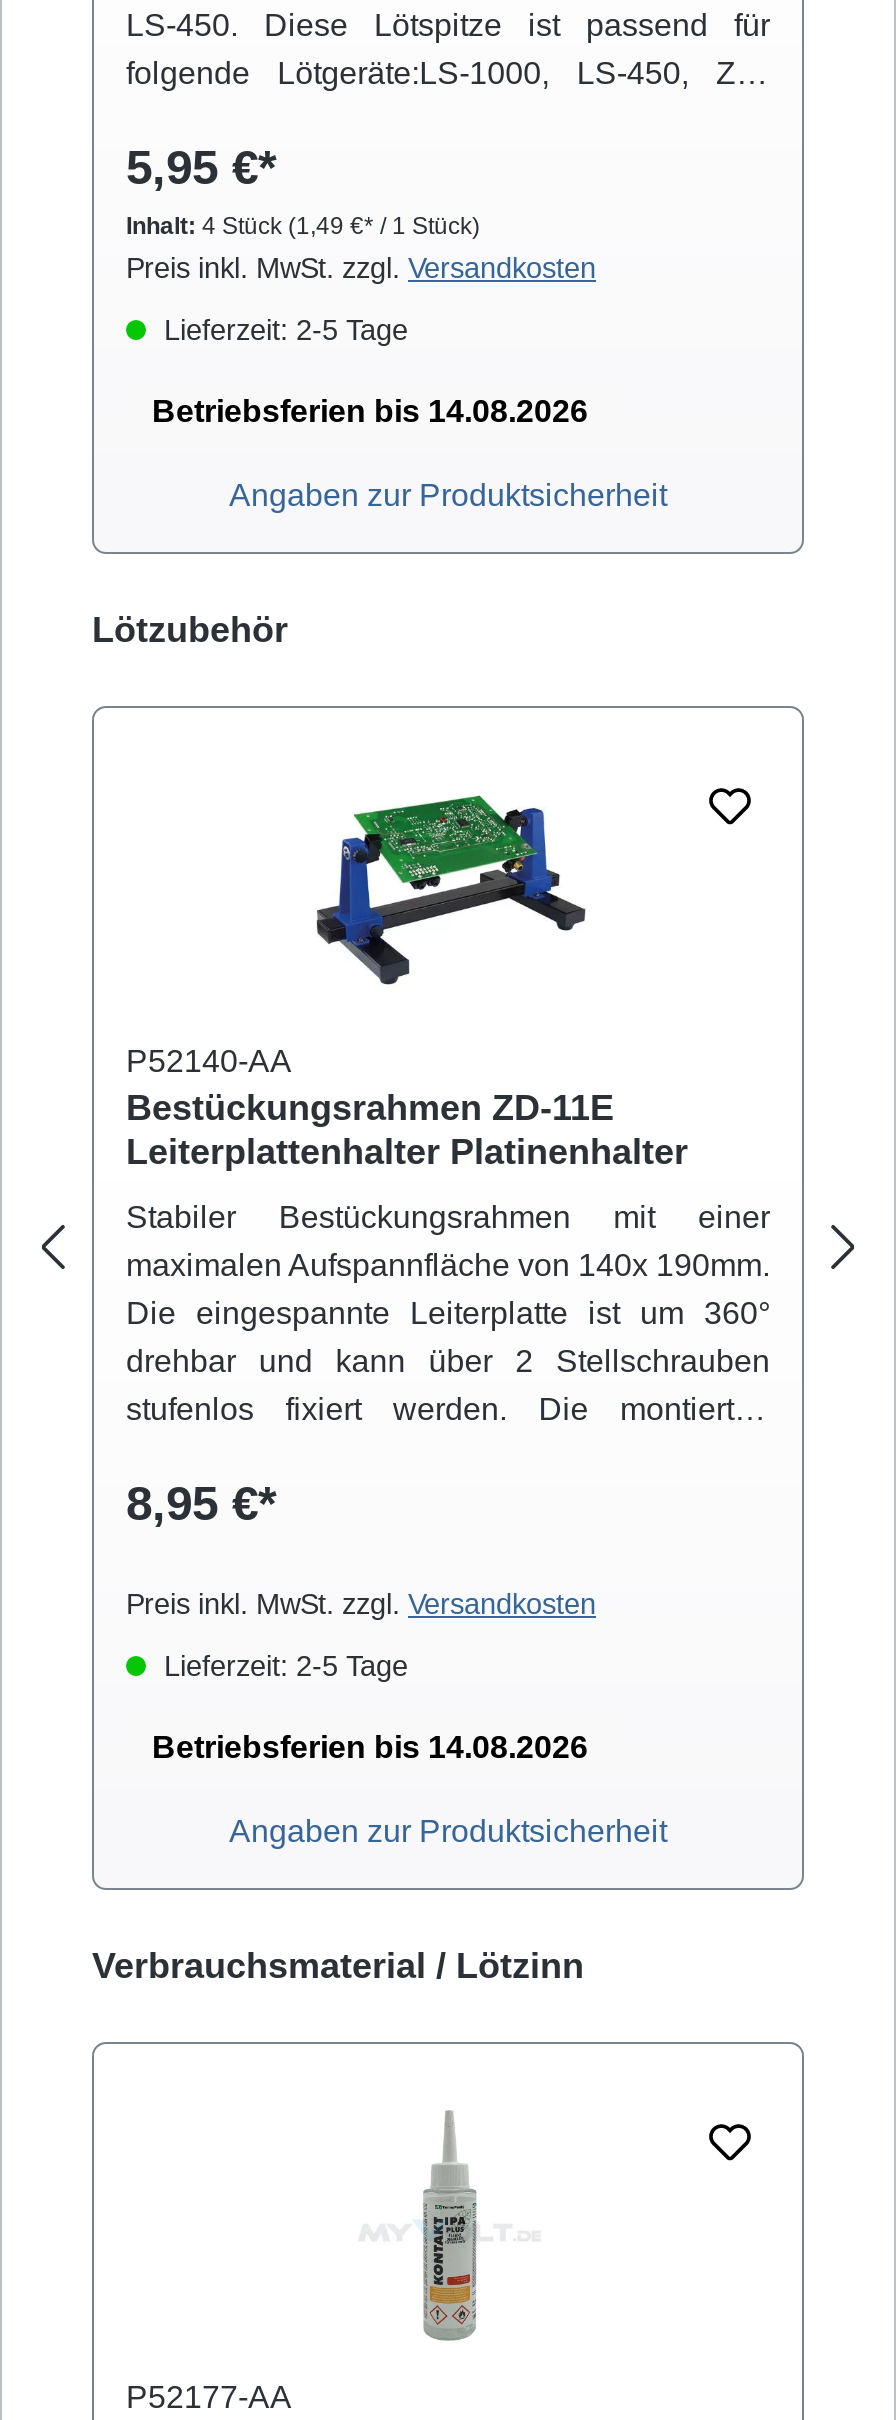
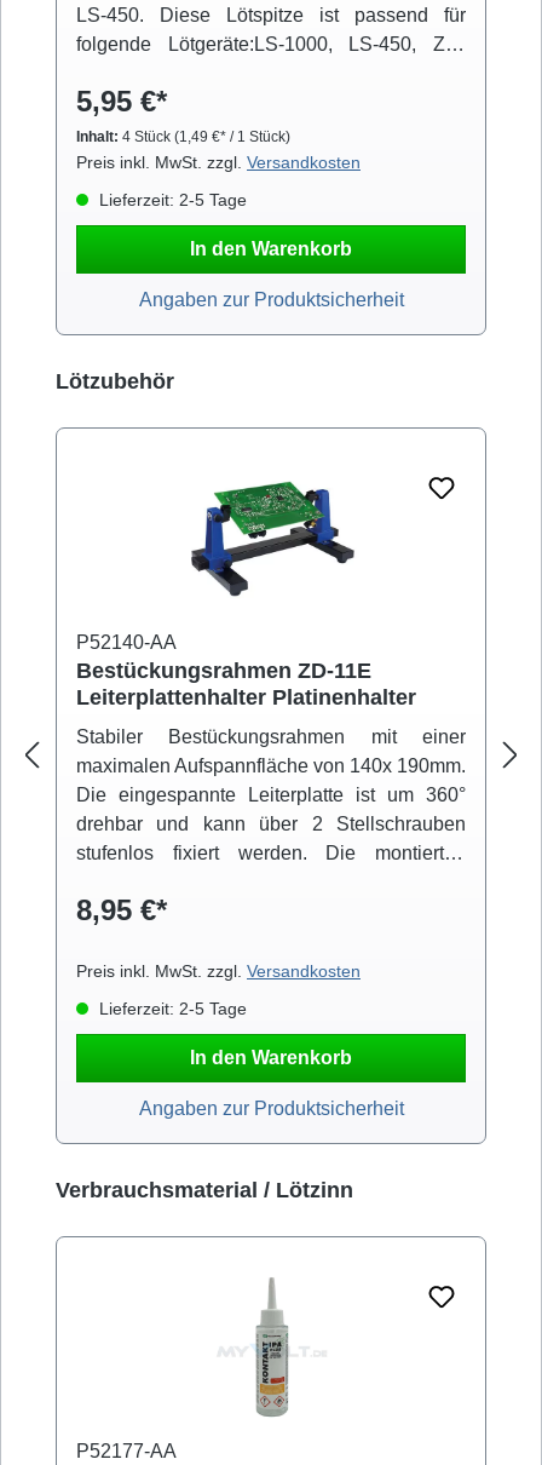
- Betriebsferien bis 14.08.2026
+ In den Warenkorb

- Betriebsferien bis 14.08.2026
+ In den Warenkorb
